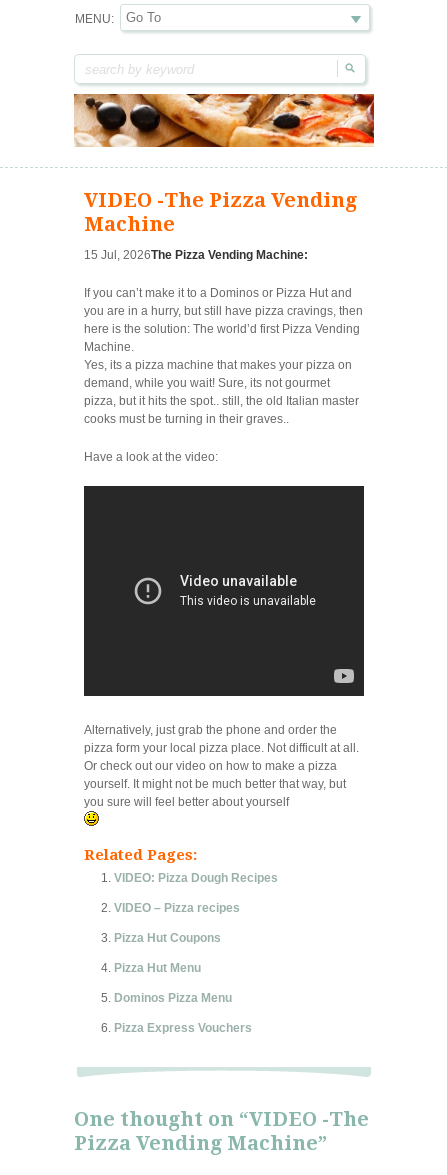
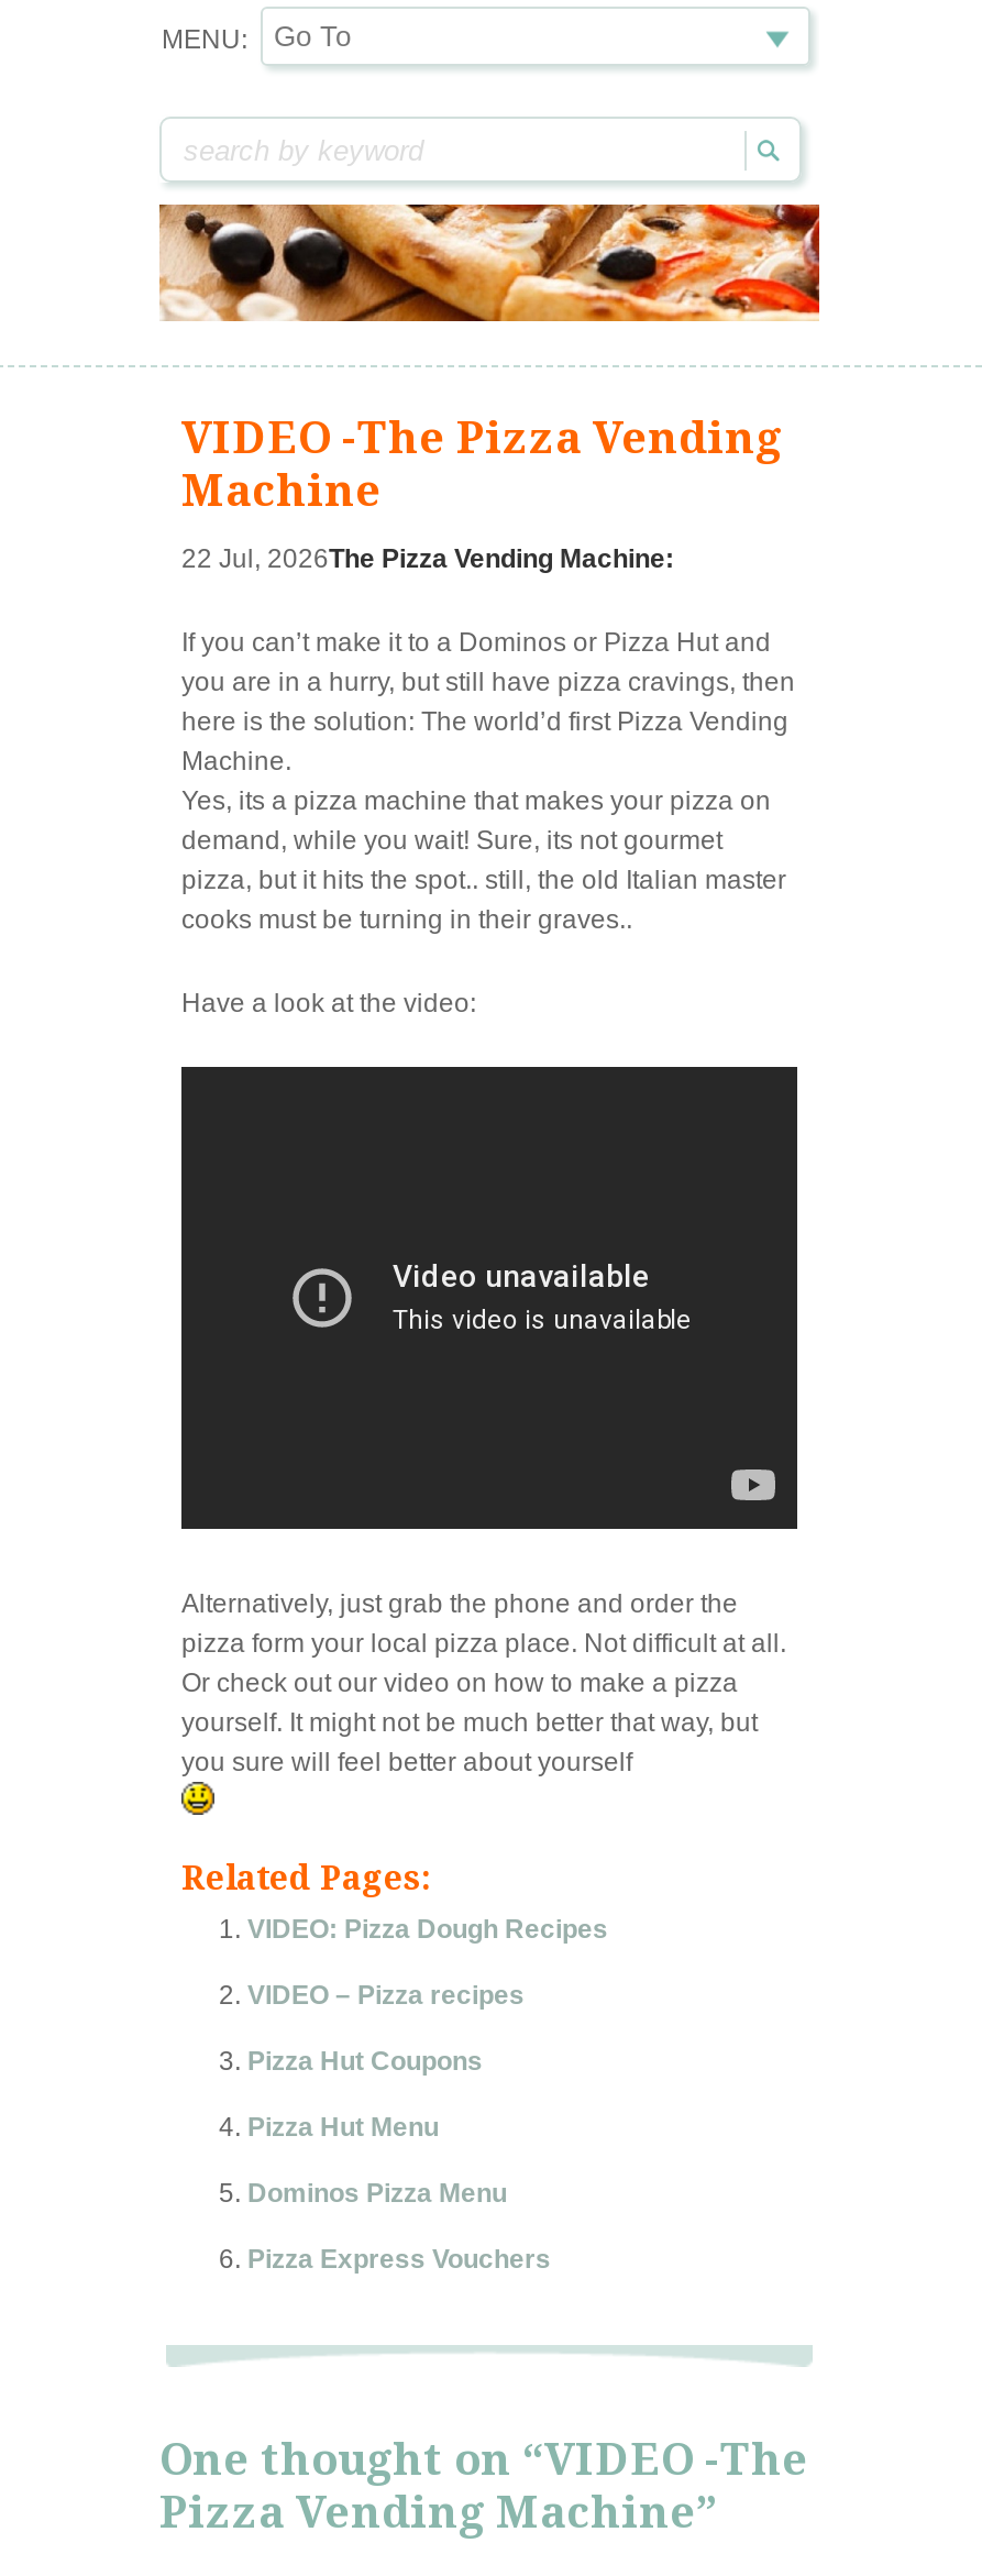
- 15 Jul, 2026The Pizza Vending Machine:
+ 22 Jul, 2026The Pizza Vending Machine:
